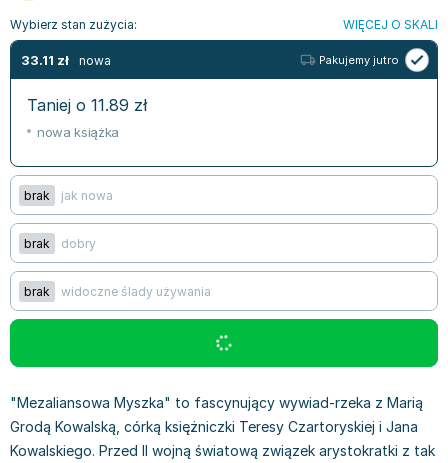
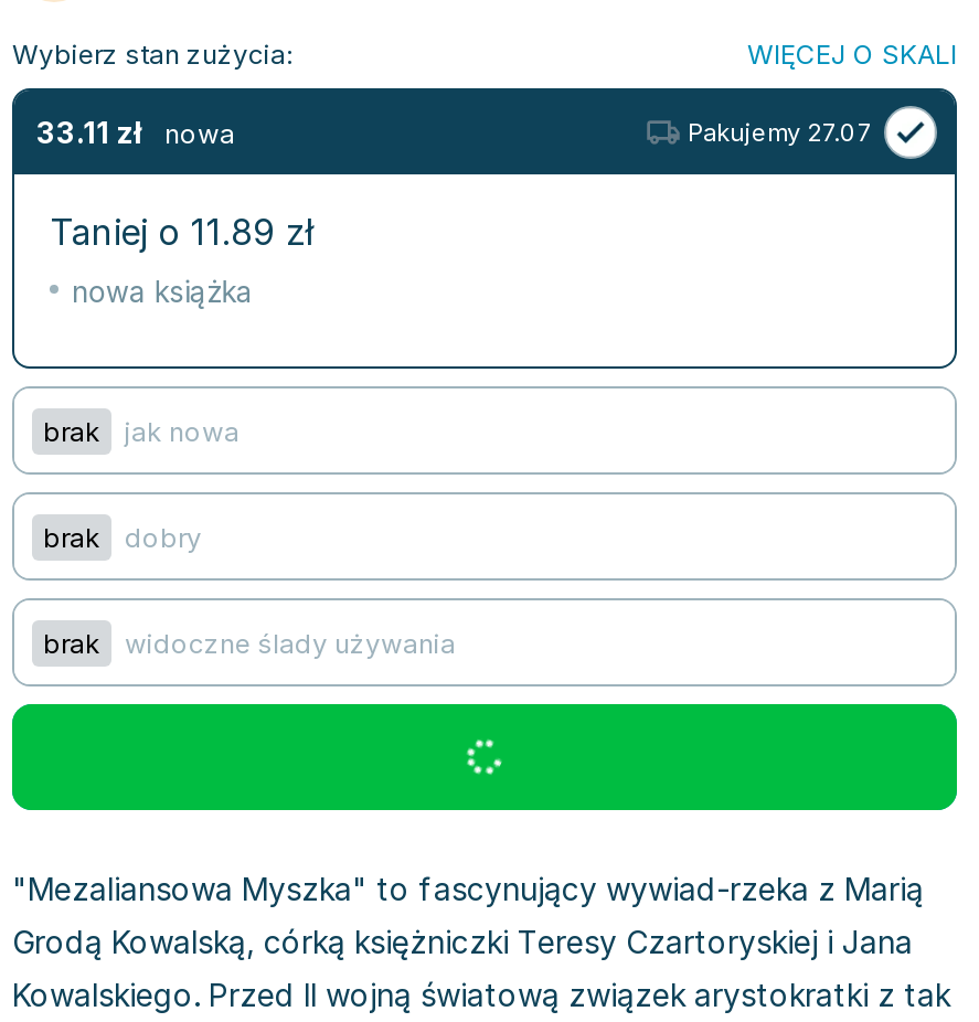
- Pakujemy jutro
+ Pakujemy 27.07
